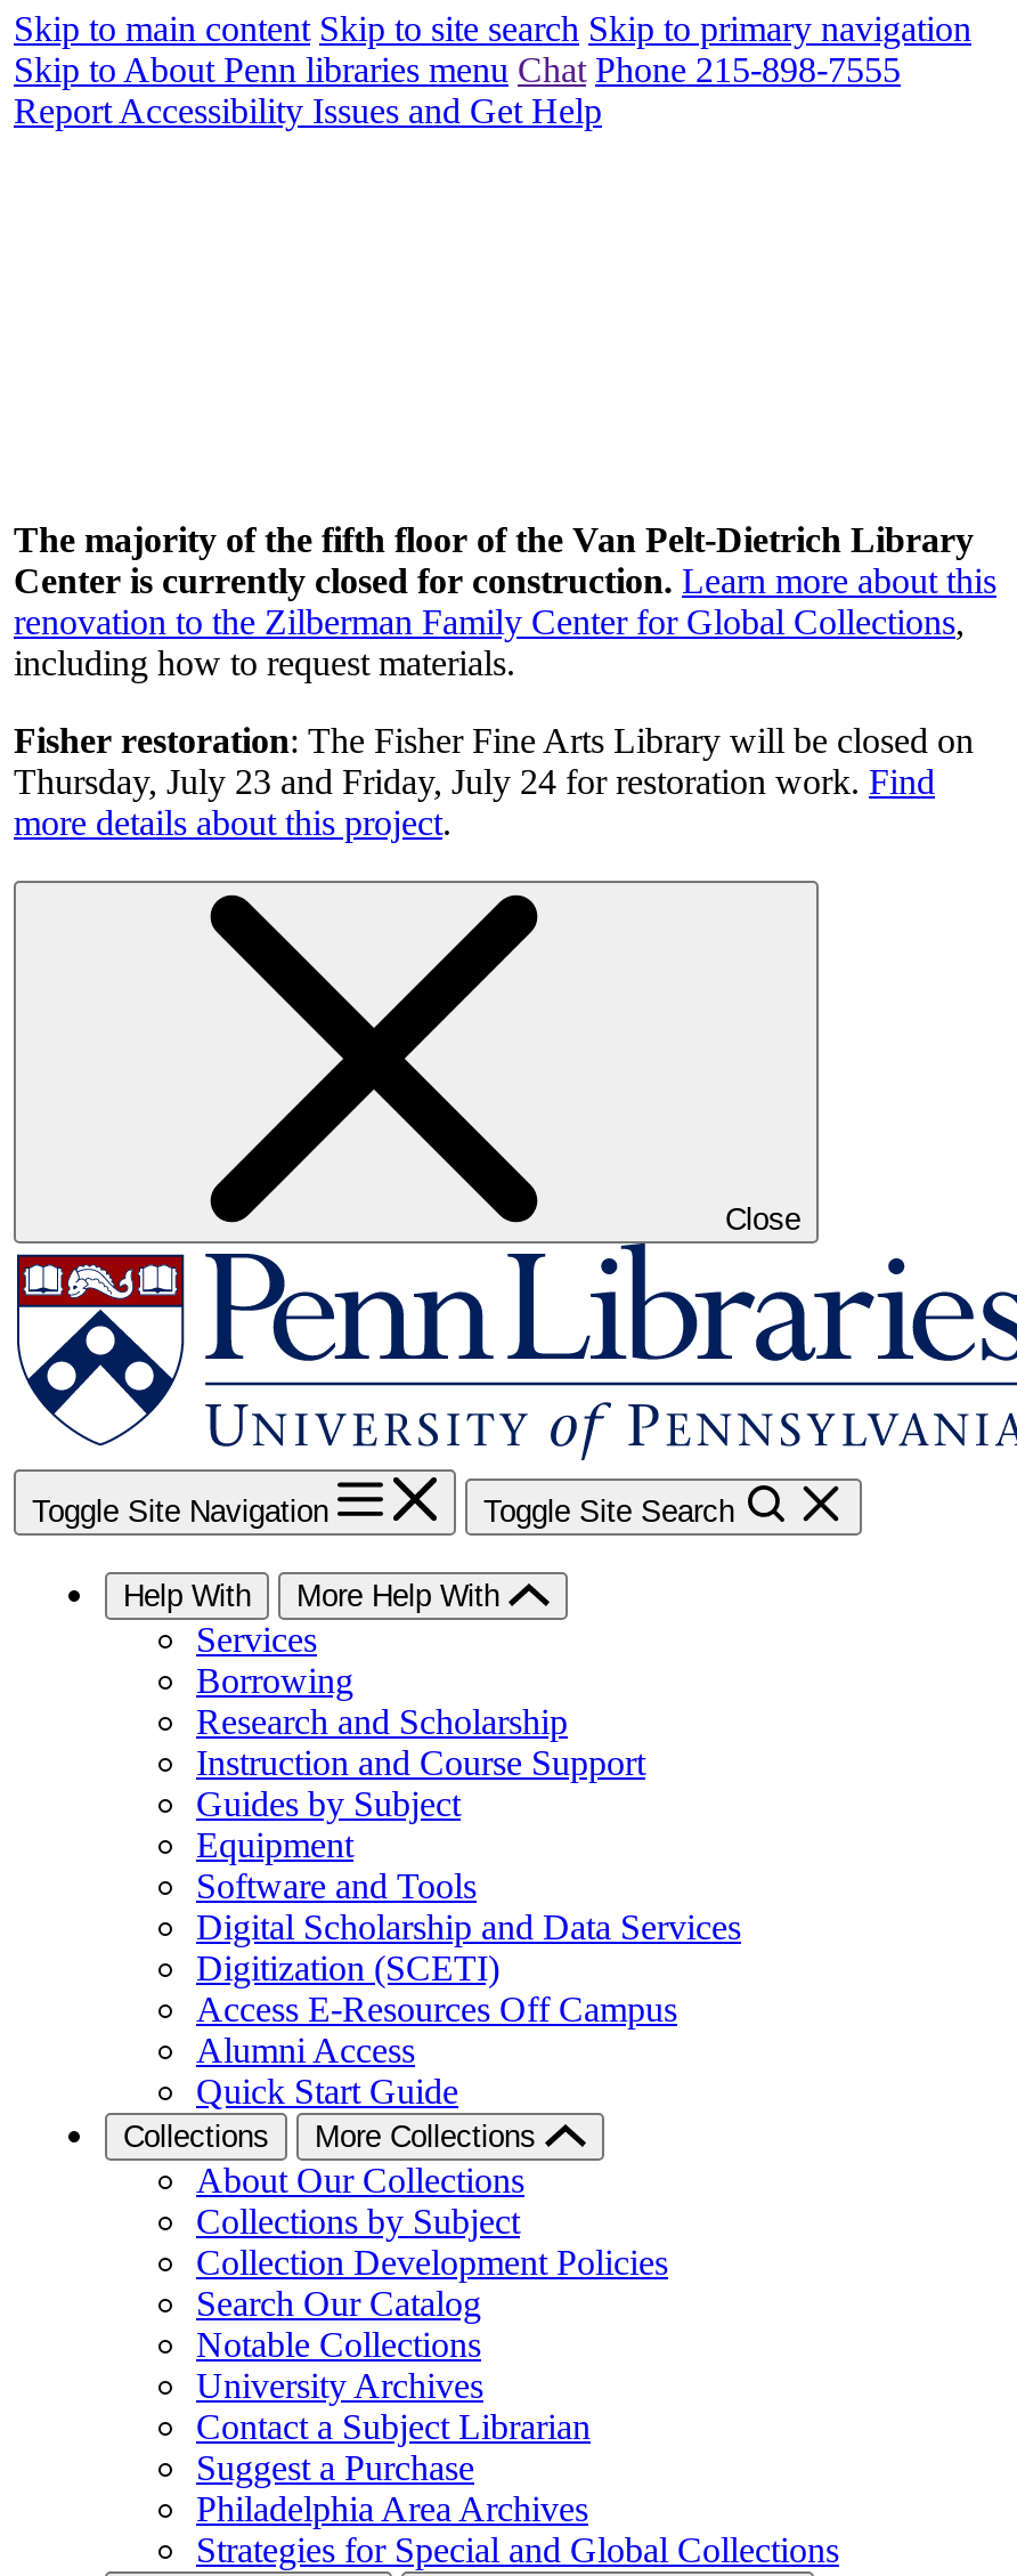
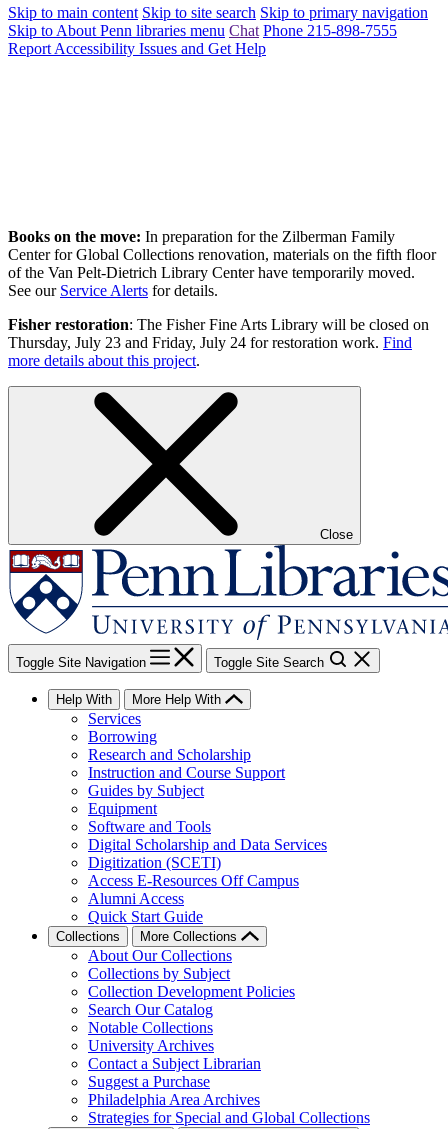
- The majority of the fifth floor of the Van Pelt-Dietrich Library
- Center is currently closed for construction. Learn more about this
- renovation to the Zilberman Family Center for Global Collections,
- including how to request materials.
+ Books on the move: In preparation for the Zilberman Family
+ Center for Global Collections renovation, materials on the fifth floor
+ of the Van Pelt-Dietrich Library Center have temporarily moved.
+ See our Service Alerts for details.
